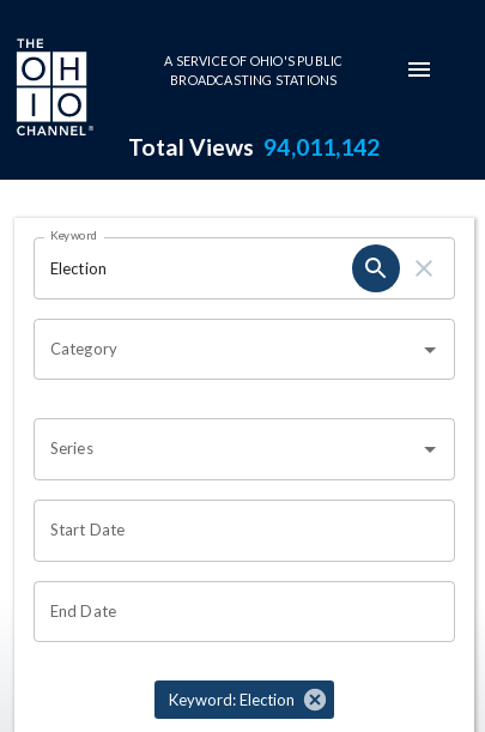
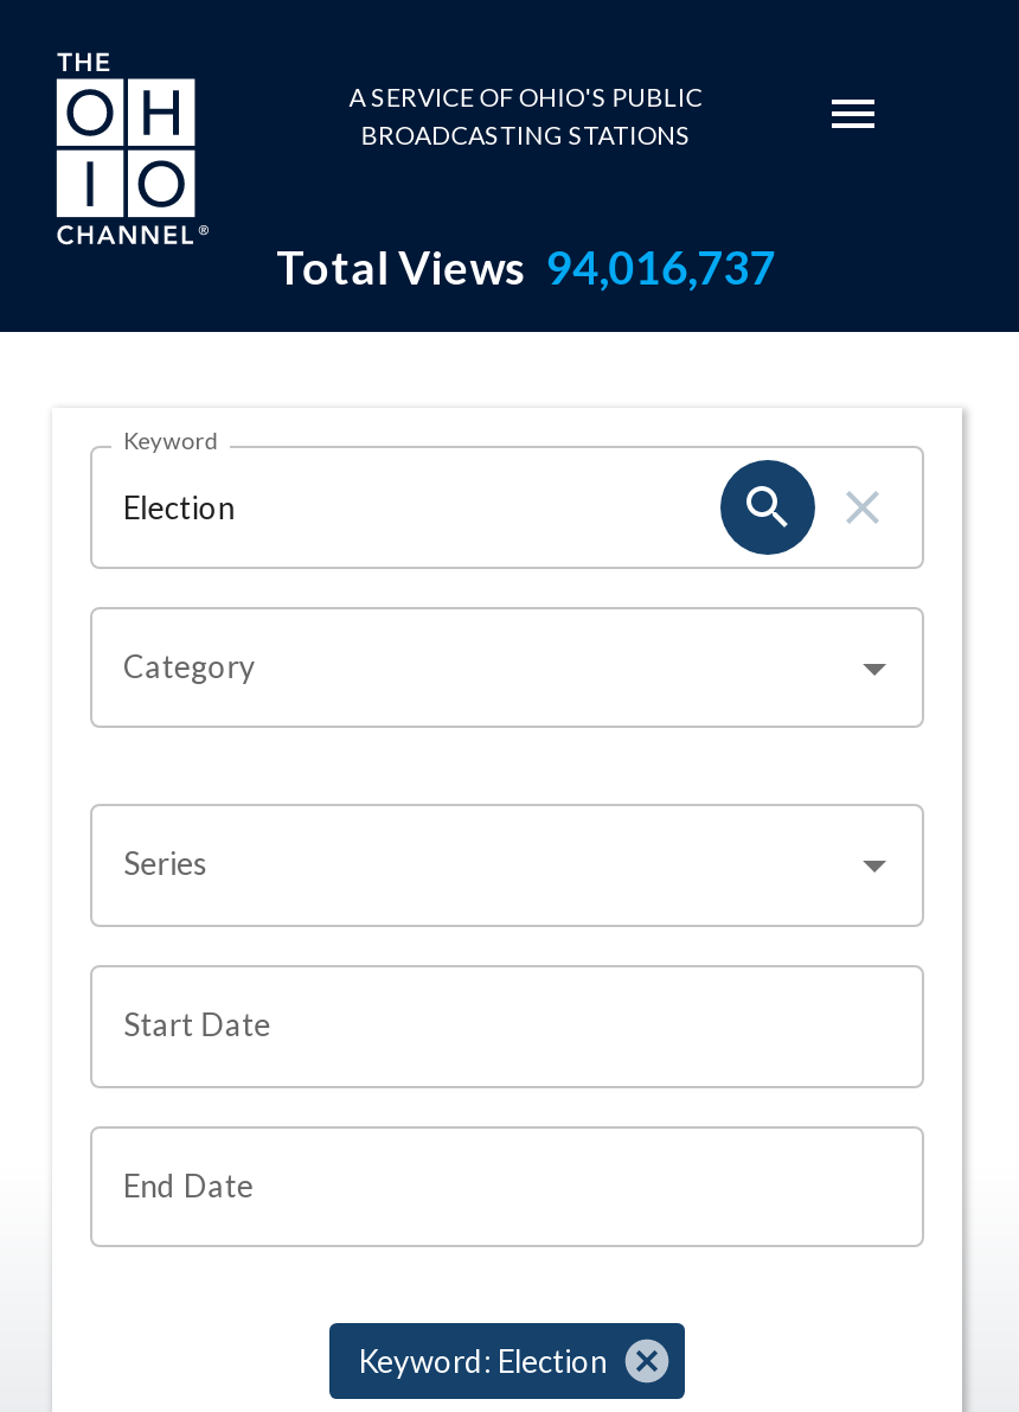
- Total Views 94,011,142
+ Total Views 94,016,737
